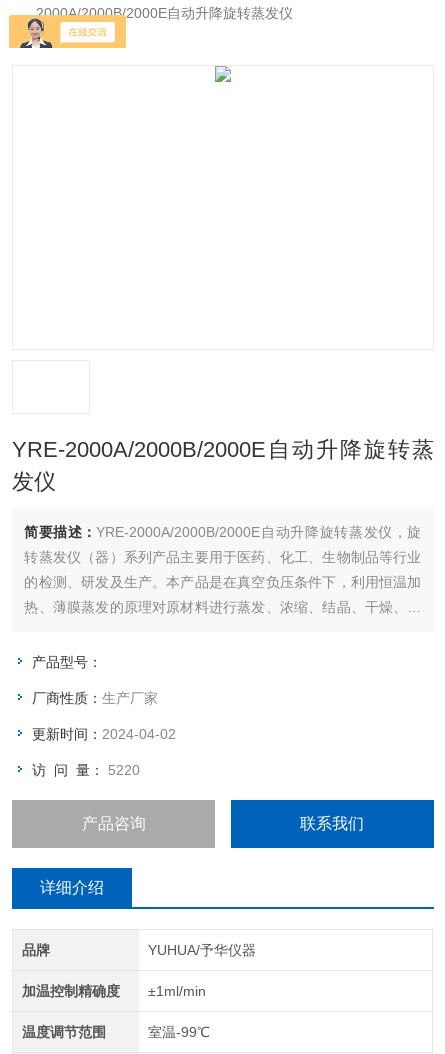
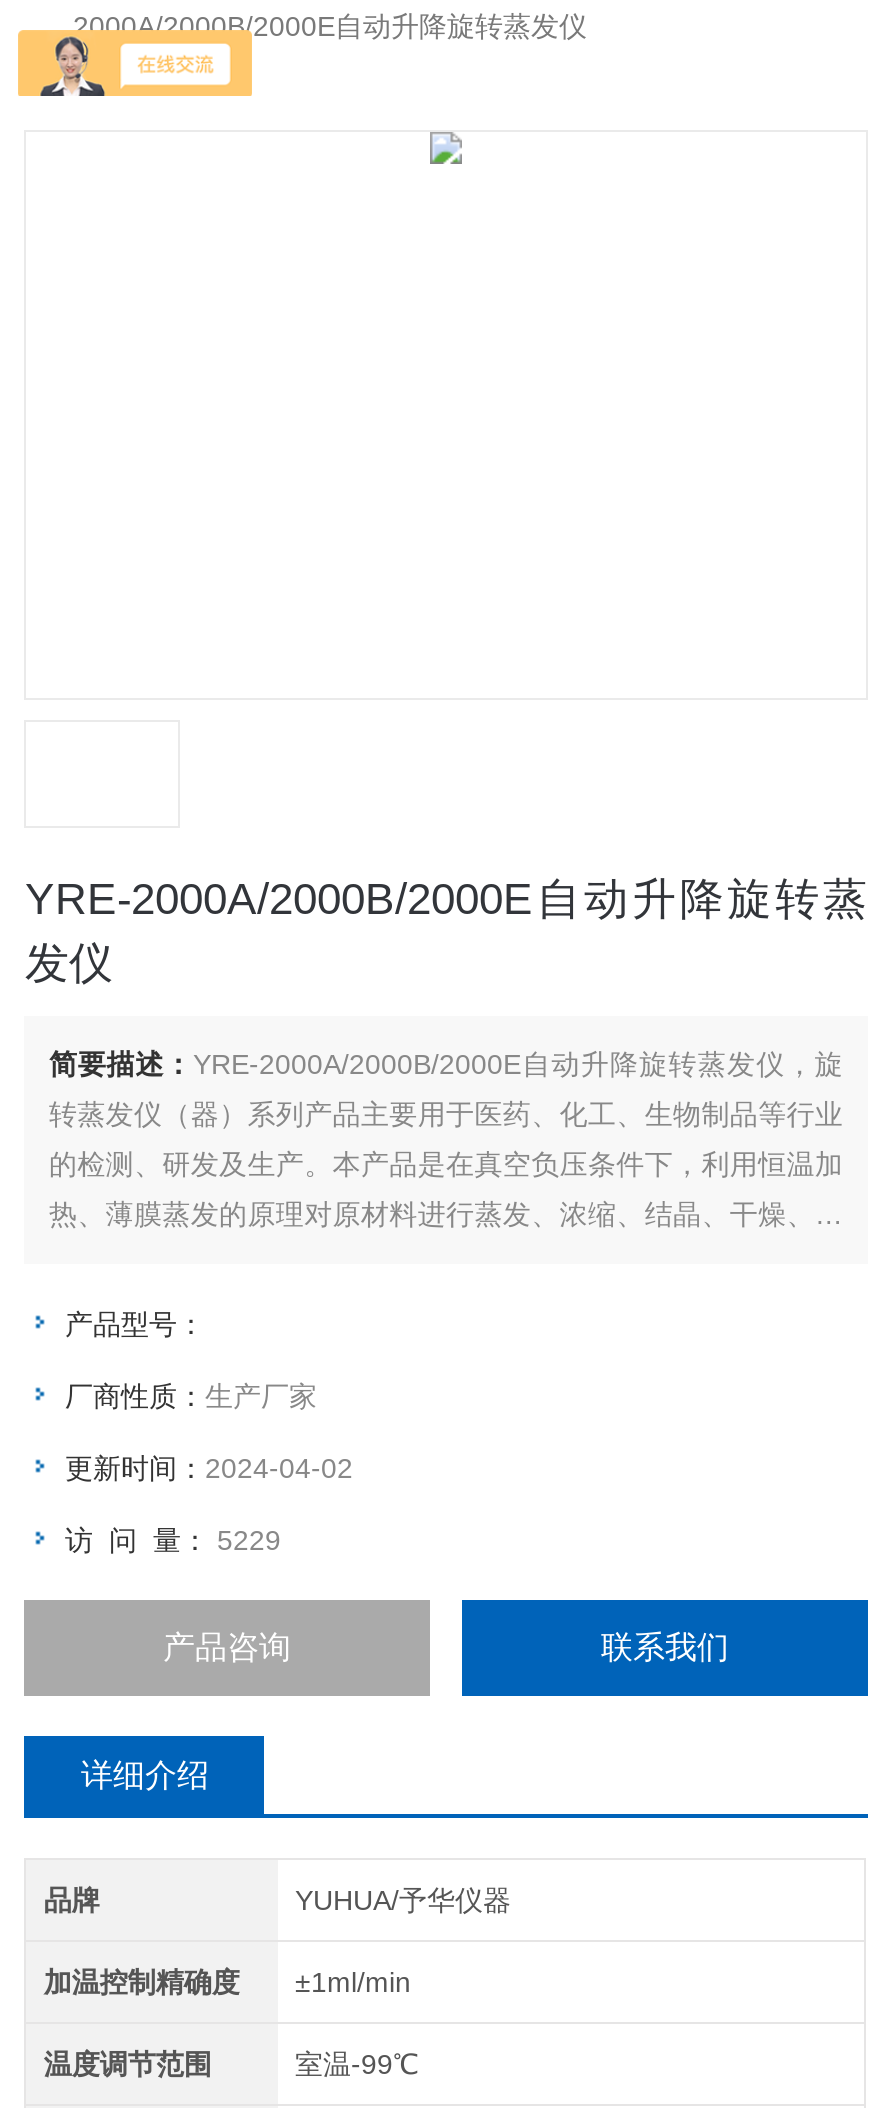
- 访 问 量：5220
+ 访 问 量：5229
